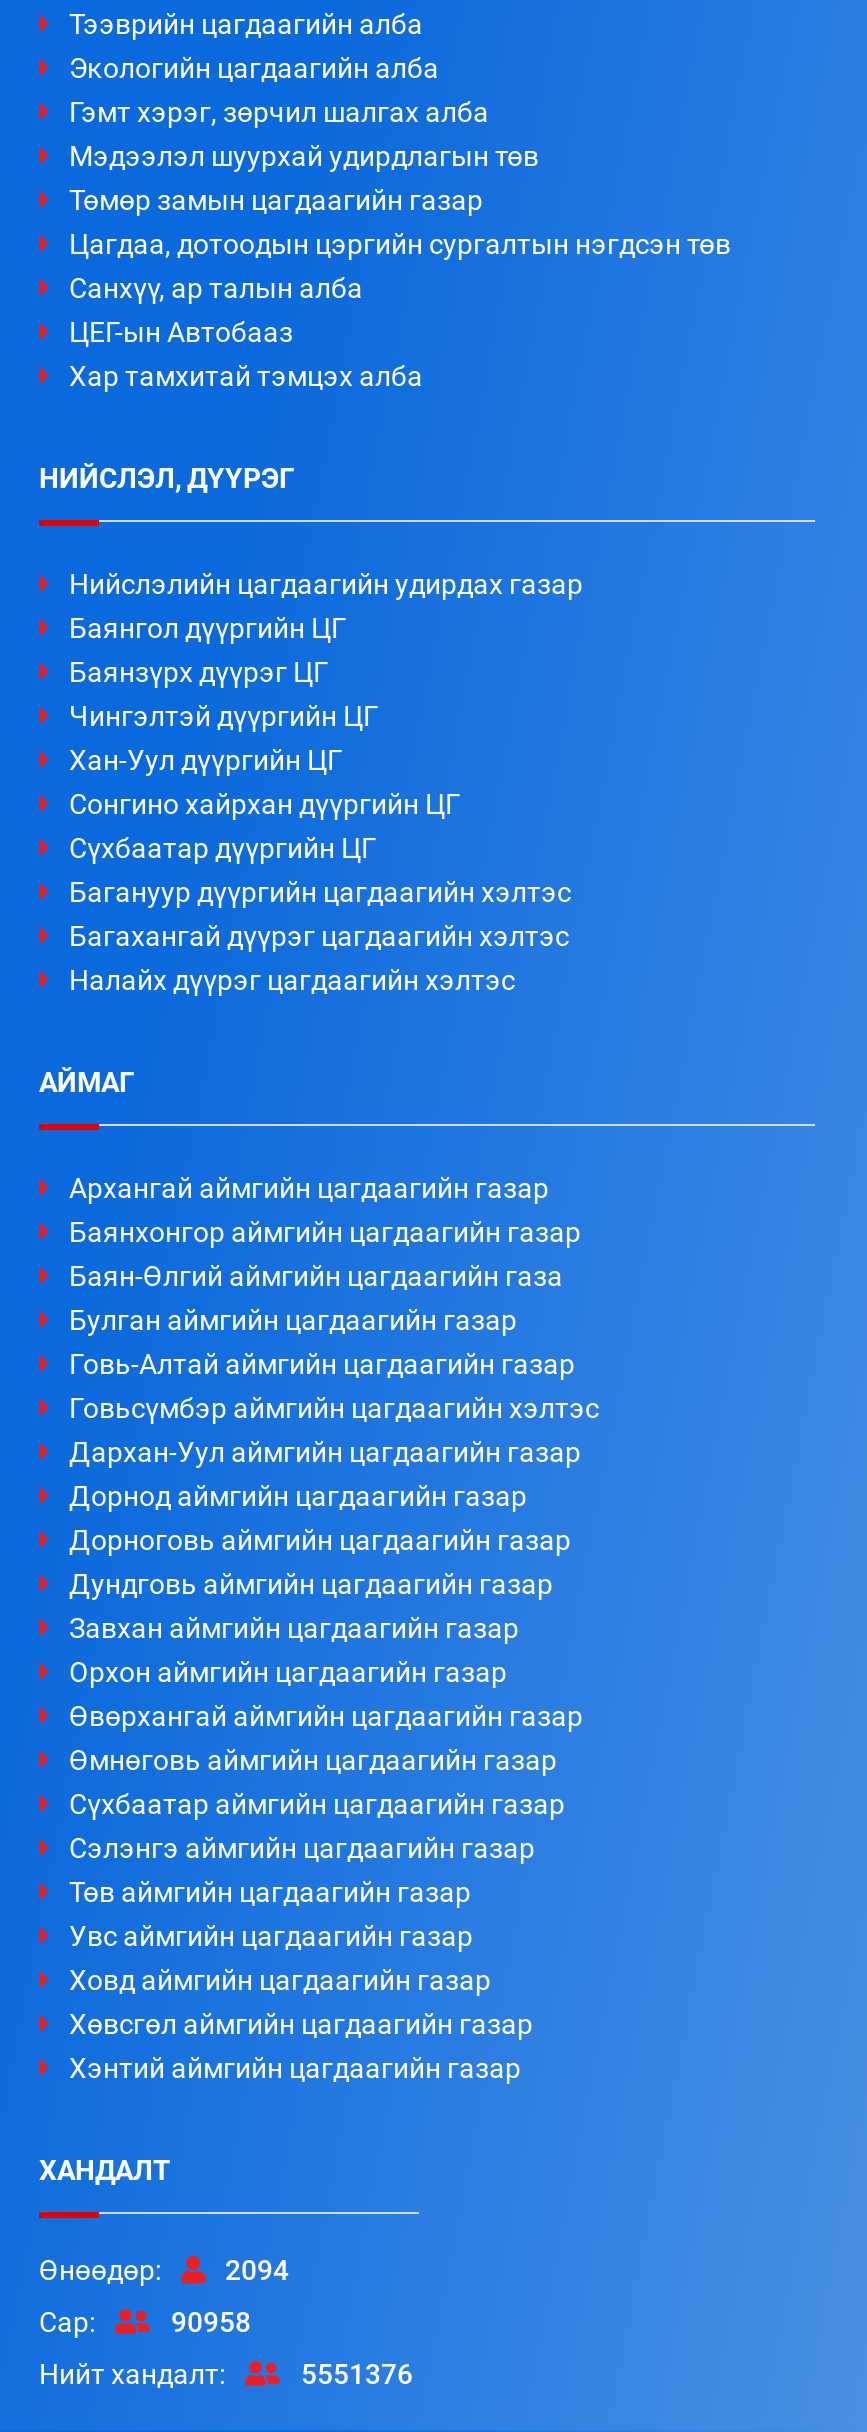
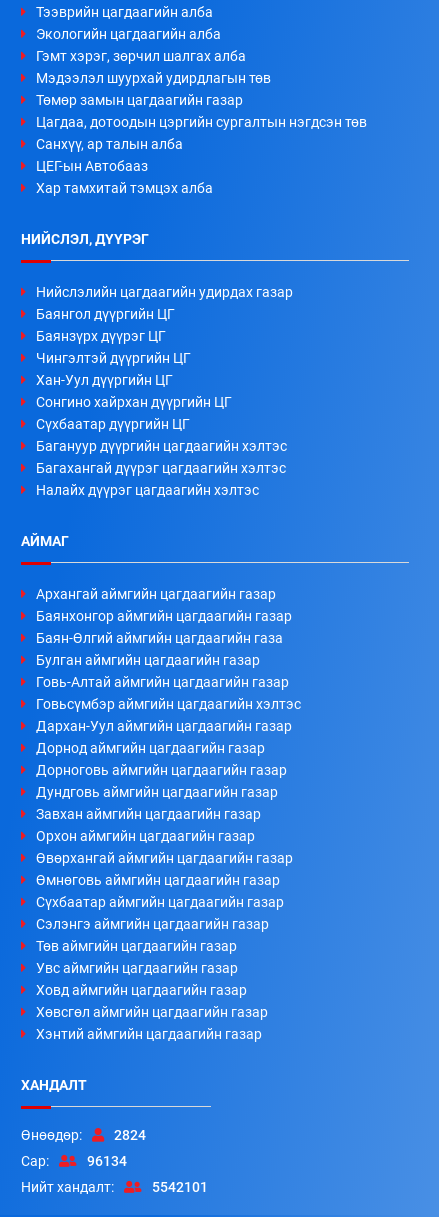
- Өнөөдөр: 2094
+ Өнөөдөр: 2824

- 90958
+ 96134

- 5551376
+ 5542101
